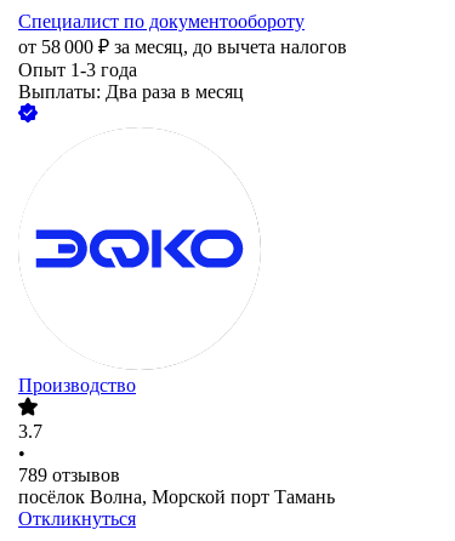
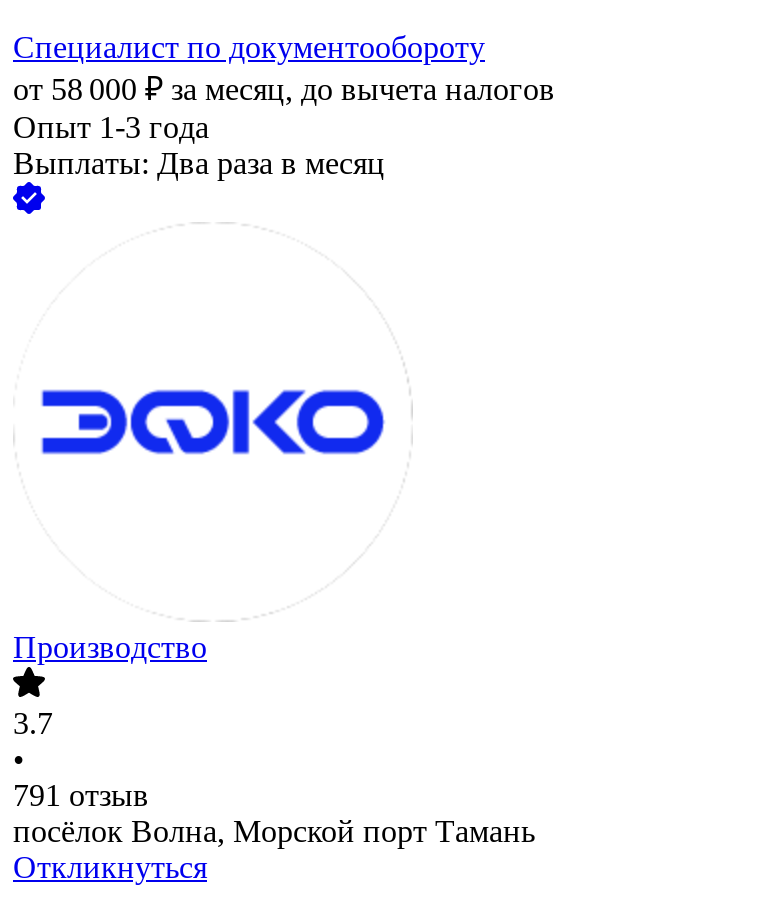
- 789 отзывов
+ 791 отзыв
